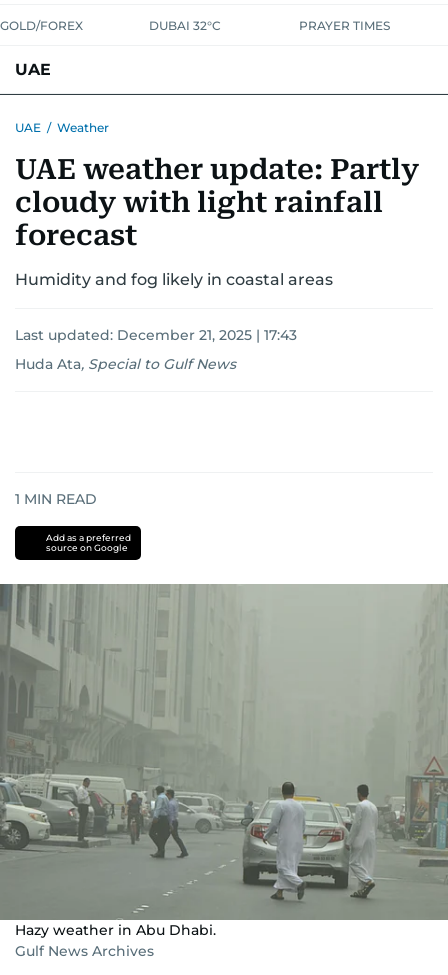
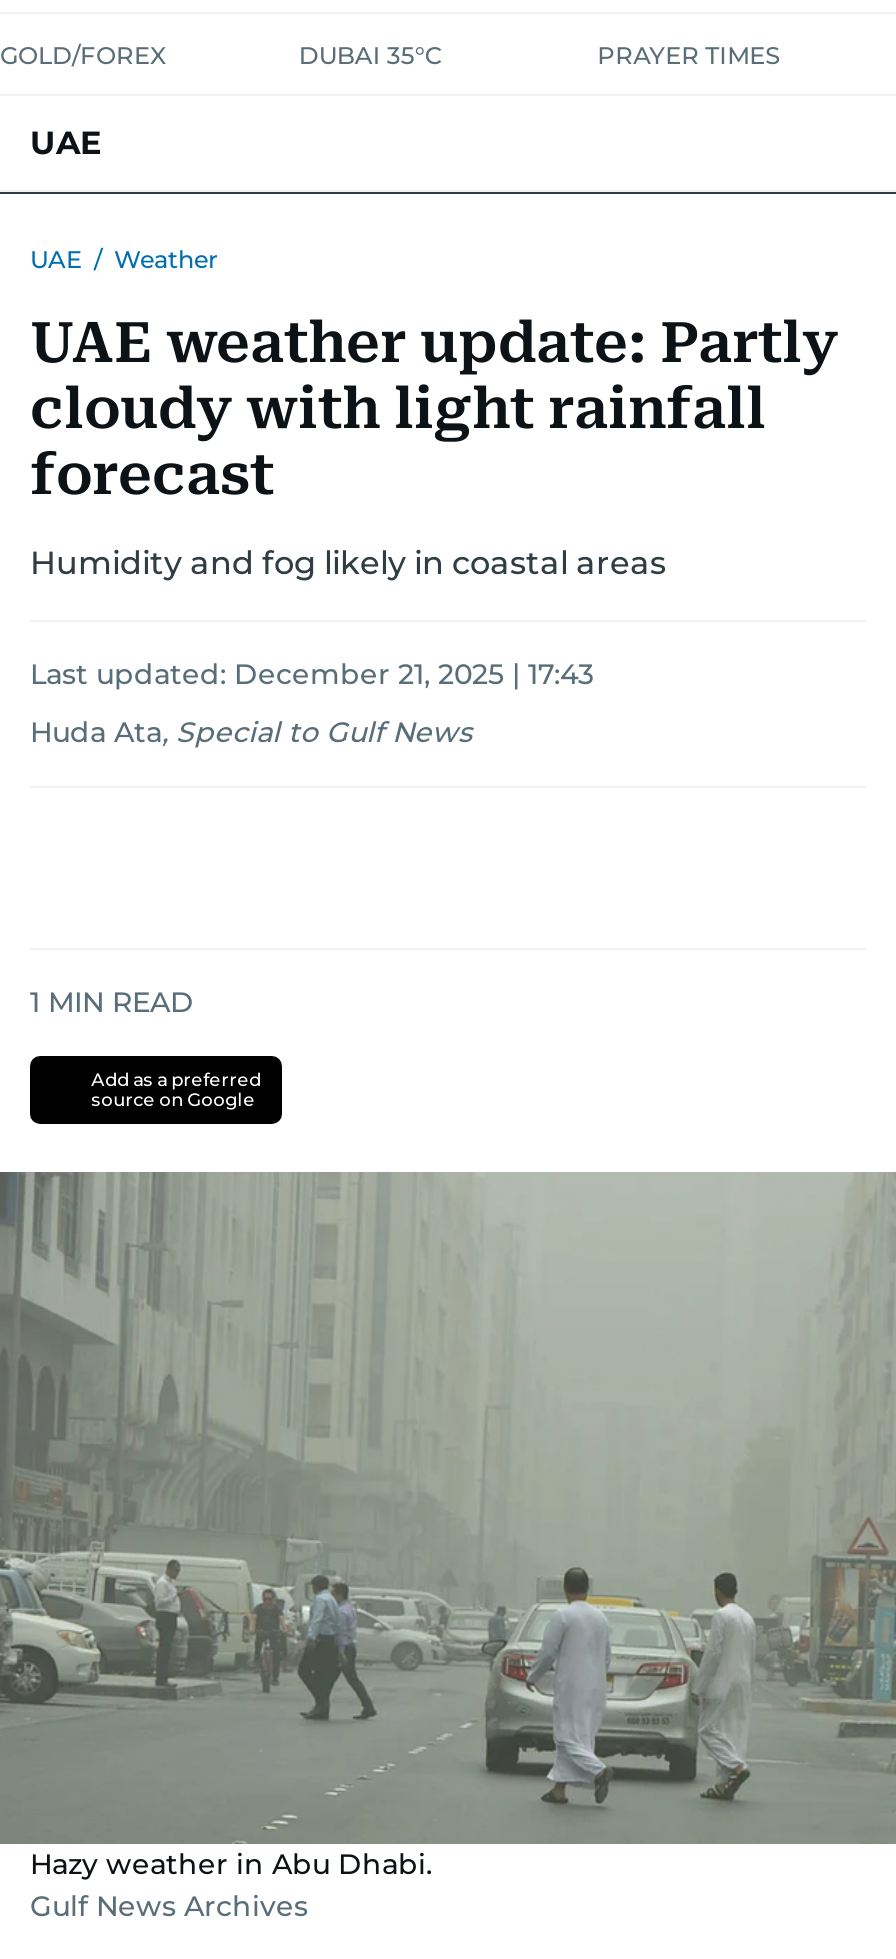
- DUBAI 32°C
+ DUBAI 35°C
